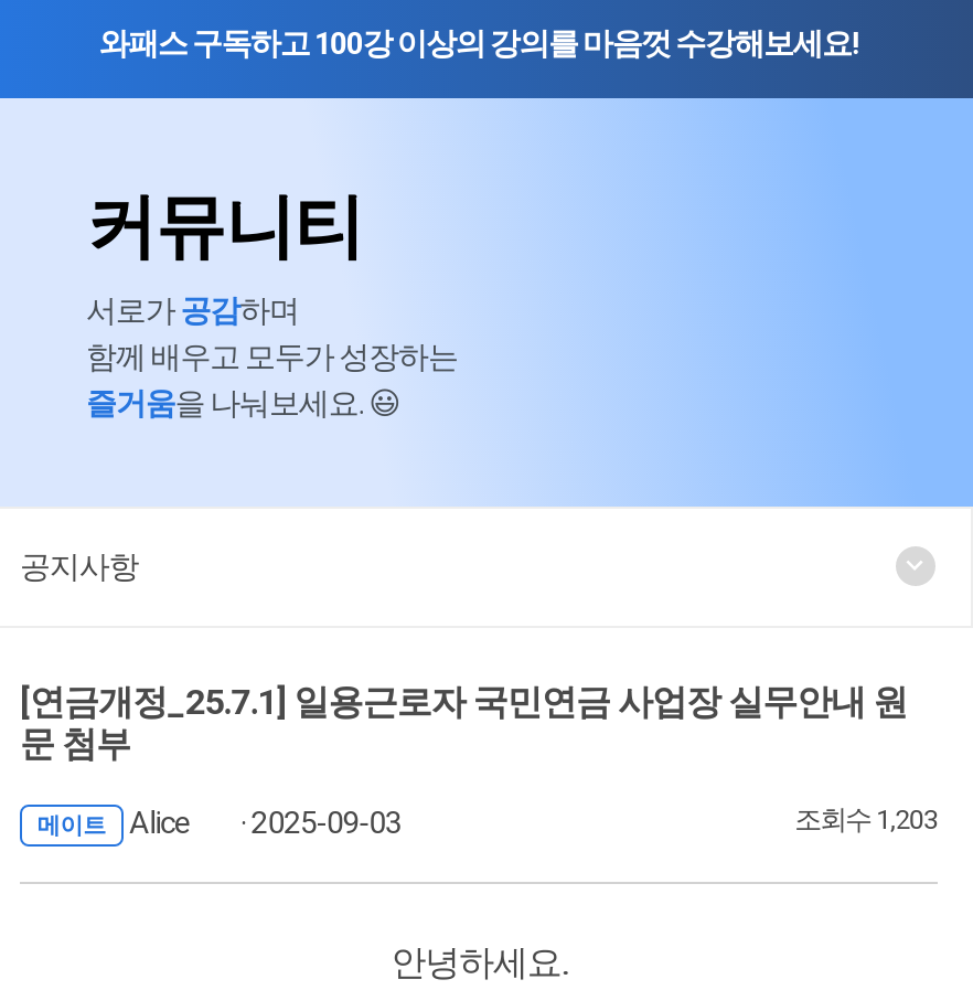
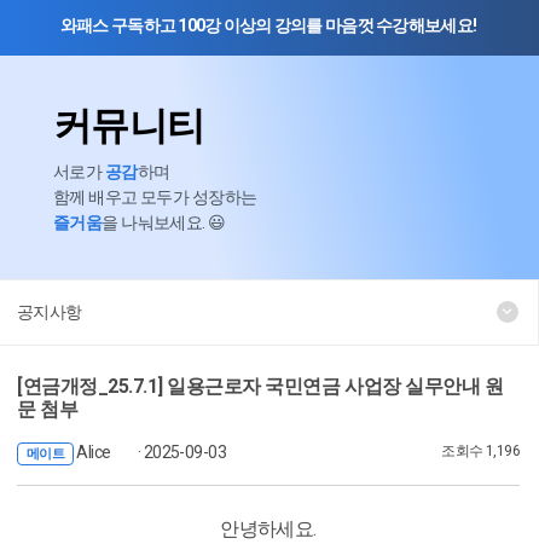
- 조회수 1,203
+ 조회수 1,196
